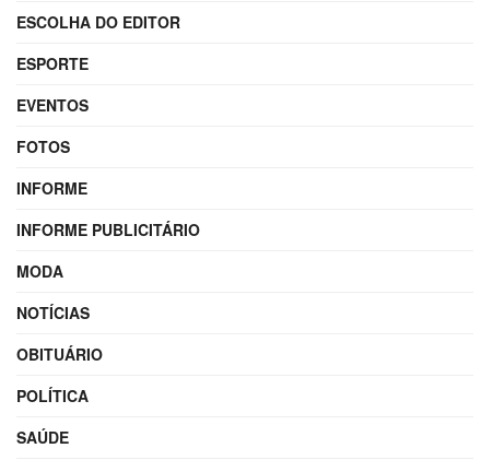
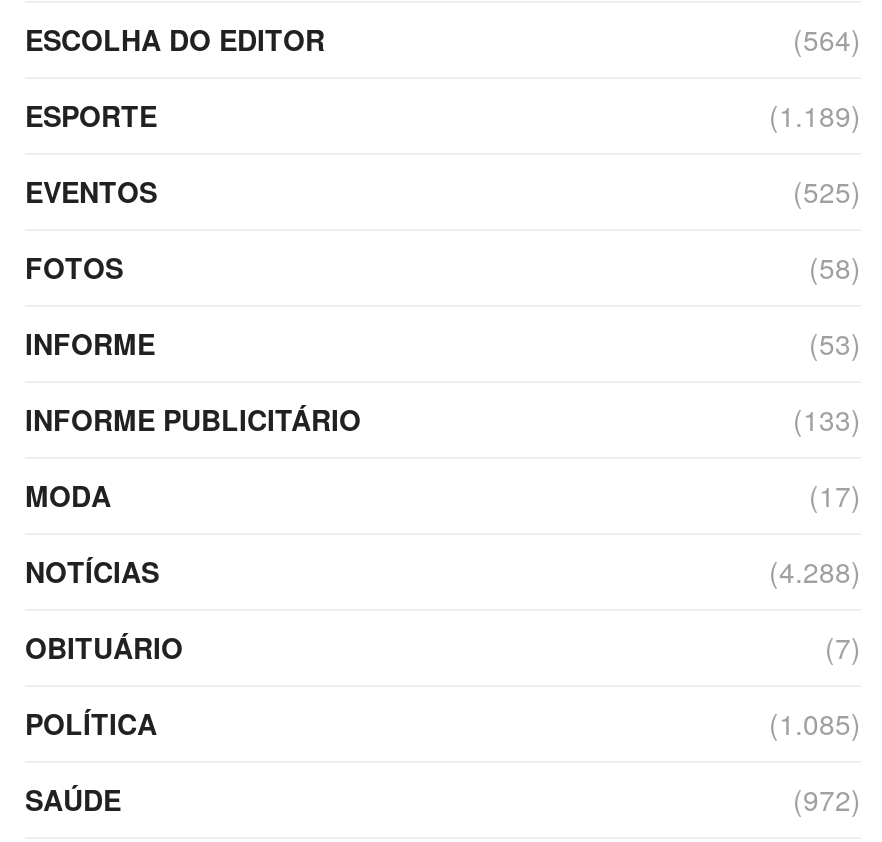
+ (564)

+ (1.189)

+ (525)

+ (58)

+ (53)

+ (133)

+ (17)

+ (4.288)

+ (7)

+ (1.085)

+ (972)
